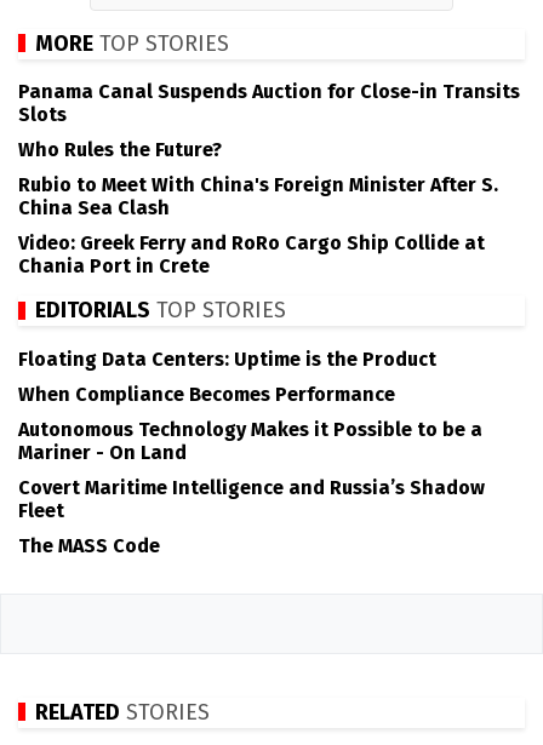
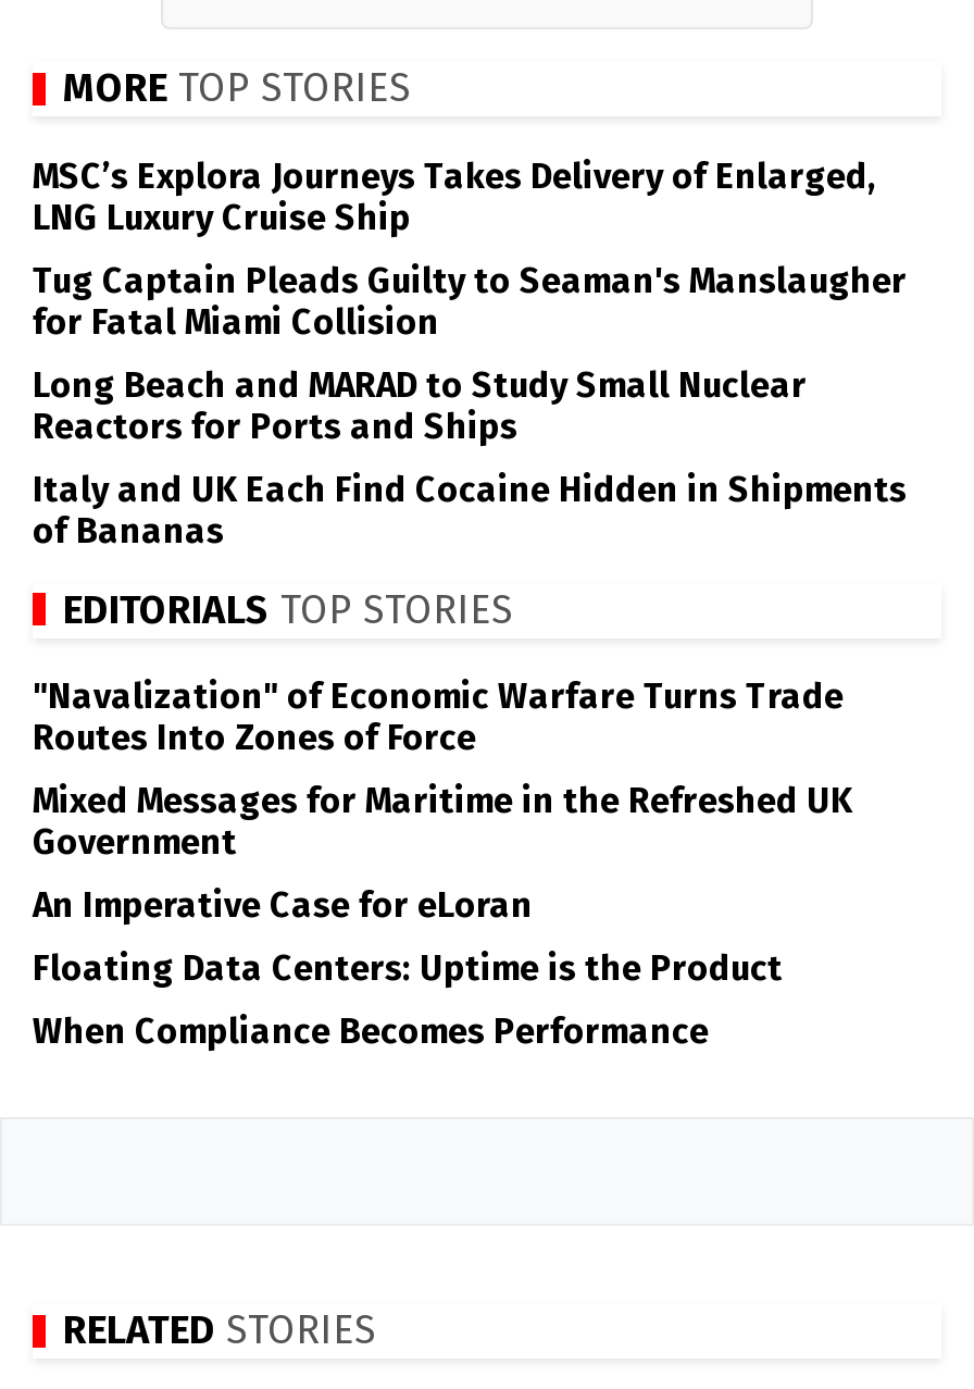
- Panama Canal Suspends Auction for Close-in Transits
- Slots
+ MSC’s Explora Journeys Takes Delivery of Enlarged,
+ LNG Luxury Cruise Ship

- Who Rules the Future?
+ Tug Captain Pleads Guilty to Seaman's Manslaugher
+ for Fatal Miami Collision

- Rubio to Meet With China's Foreign Minister After S.
- China Sea Clash
+ Long Beach and MARAD to Study Small Nuclear
+ Reactors for Ports and Ships

- Video: Greek Ferry and RoRo Cargo Ship Collide at
- Chania Port in Crete
+ Italy and UK Each Find Cocaine Hidden in Shipments
+ of Bananas

+ "Navalization" of Economic Warfare Turns Trade
+ Routes Into Zones of Force
+ Mixed Messages for Maritime in the Refreshed UK
+ Government
+ An Imperative Case for eLoran

moved down: Floating Data Centers: Uptime is the Product | When Compliance Becomes Performance

- Autonomous Technology Makes it Possible to be a
- Mariner - On Land
- Covert Maritime Intelligence and Russia’s Shadow
- Fleet
- The MASS Code
